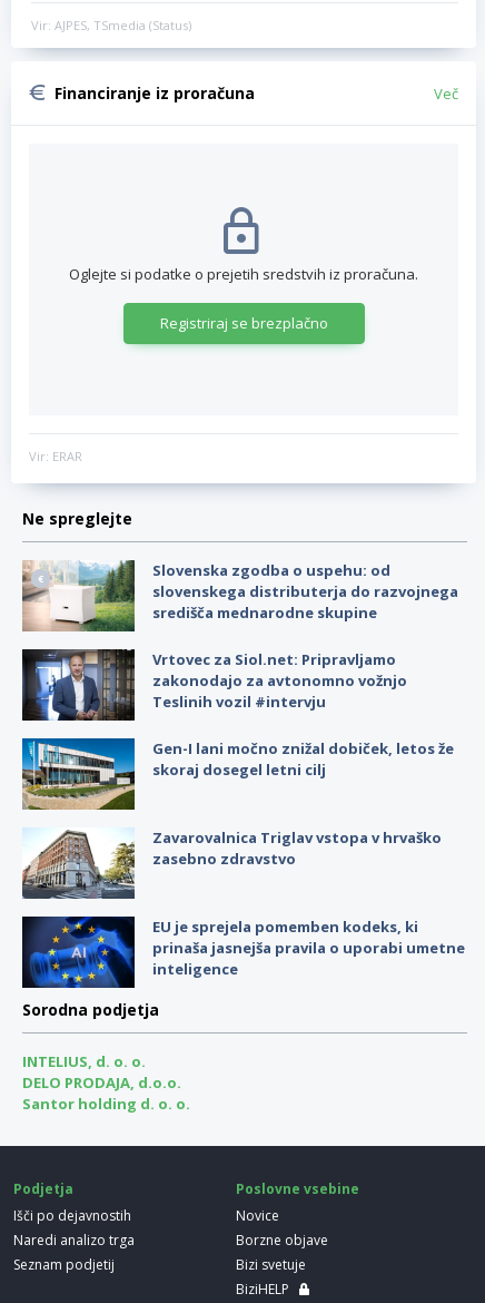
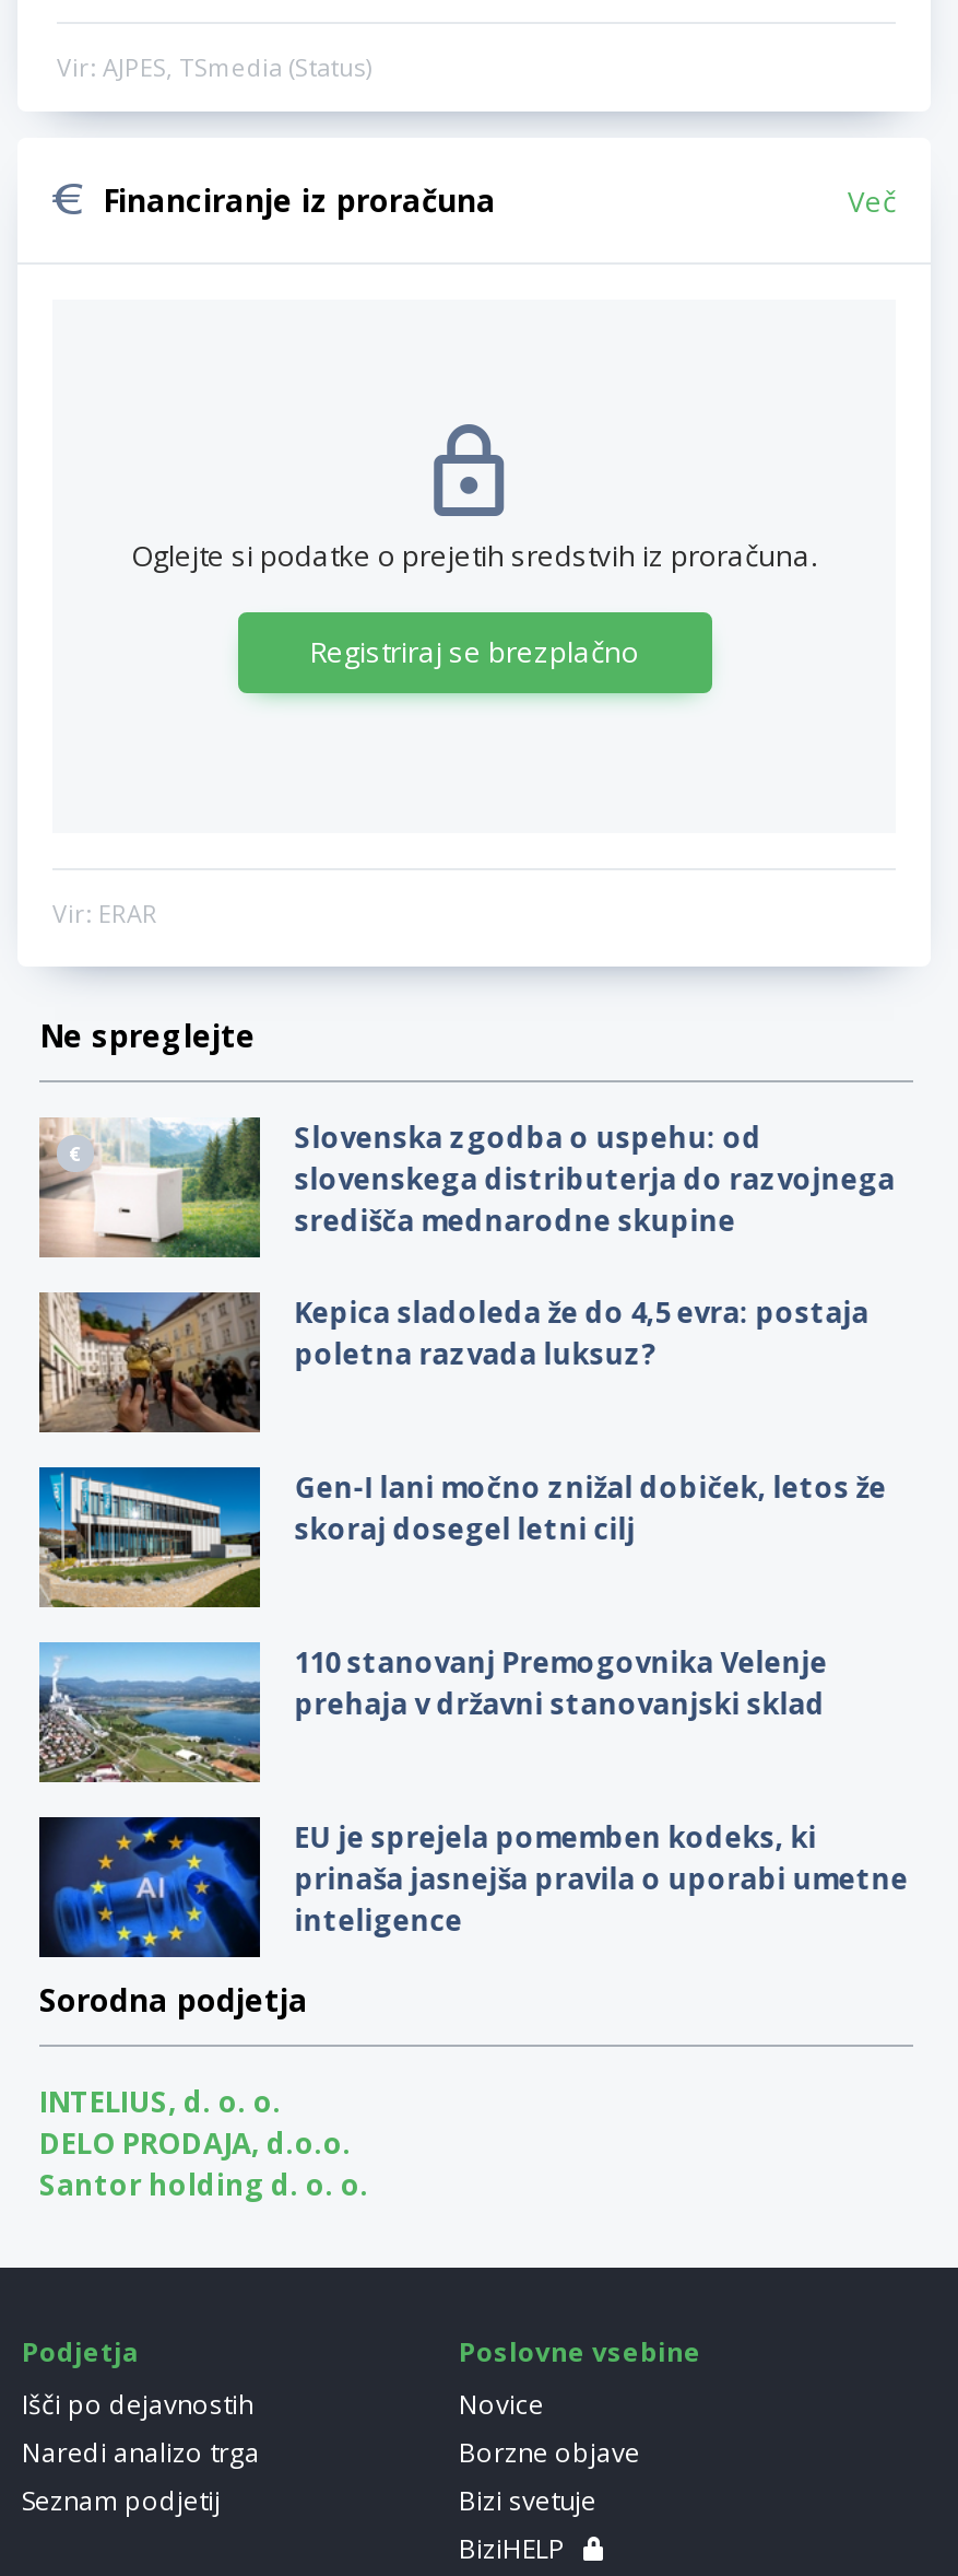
- [image]
- Vrtovec za Siol.net: Pripravljamo
- zakonodajo za avtonomno vožnjo
- Teslinih vozil #intervju
+ [image]
+ Kepica sladoleda že do 4,5 evra: postaja
+ poletna razvada luksuz?

- [image]
- Zavarovalnica Triglav vstopa v hrvaško
- zasebno zdravstvo
+ [image]
+ 110 stanovanj Premogovnika Velenje
+ prehaja v državni stanovanjski sklad
